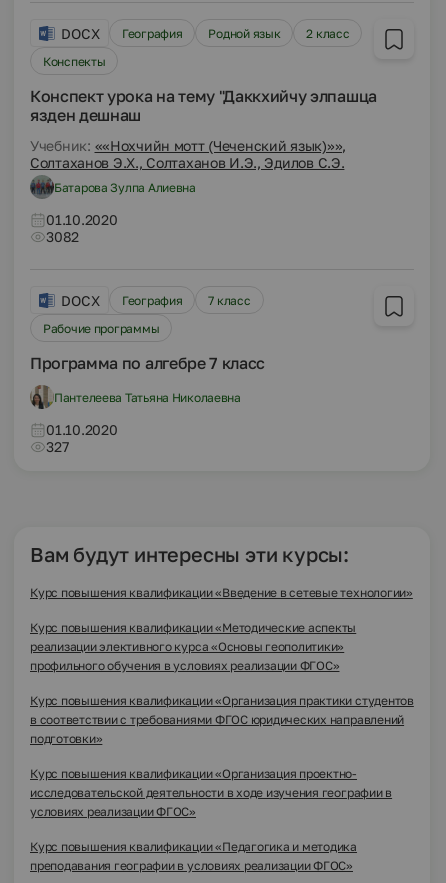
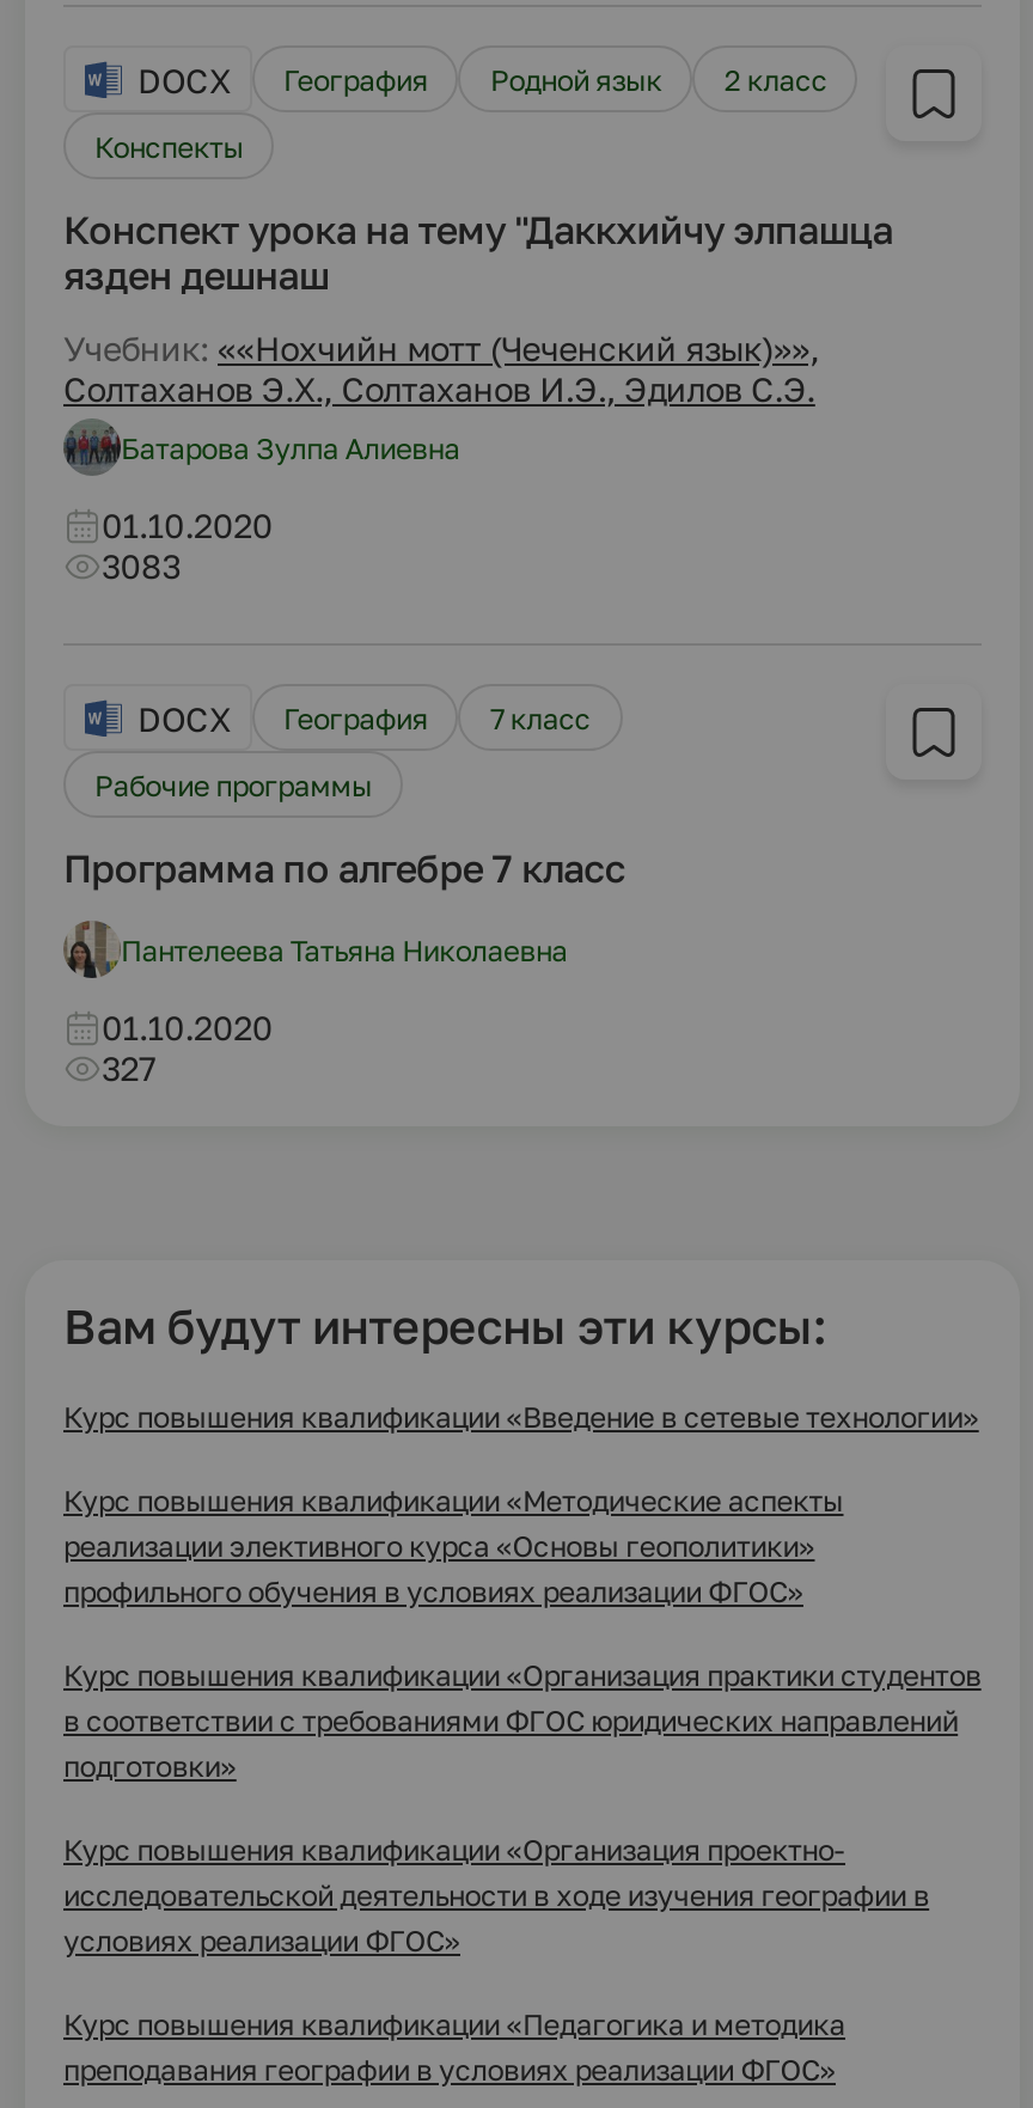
- 3082
+ 3083
